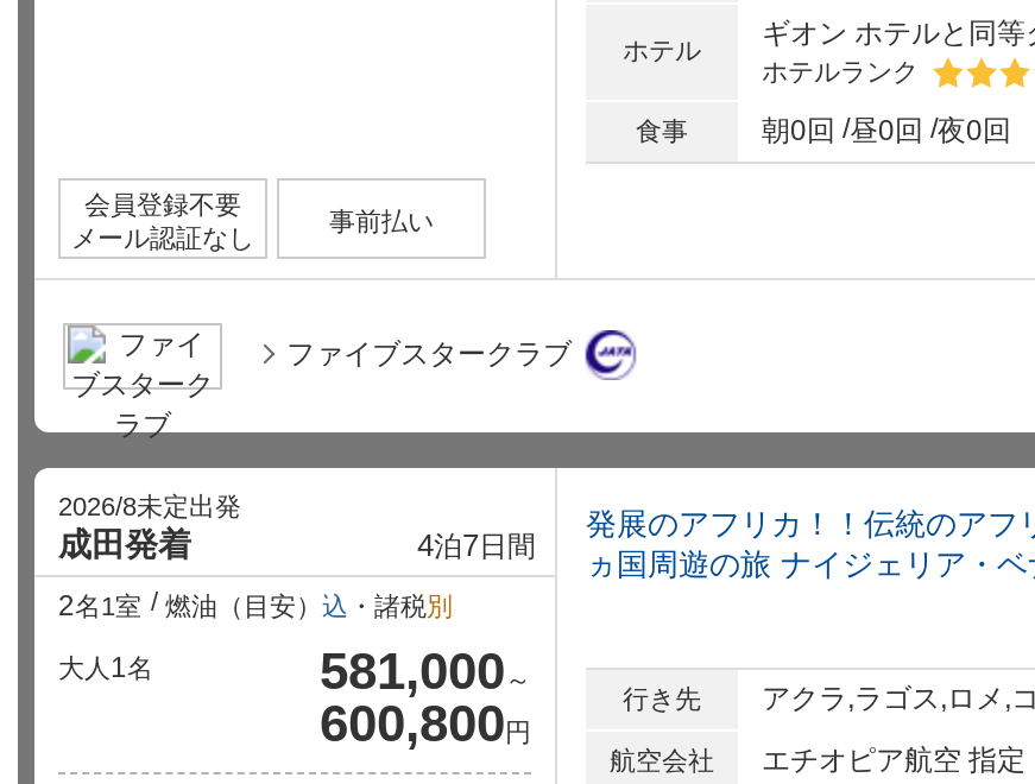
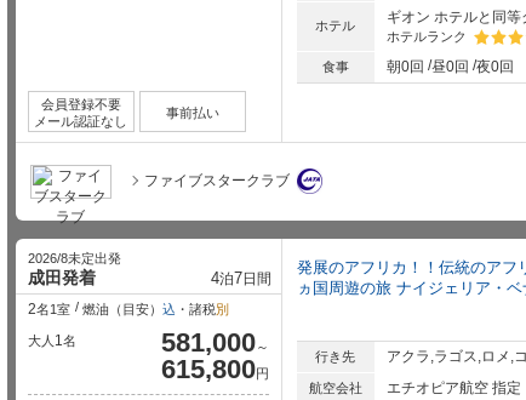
- 600,800円
+ 615,800円
